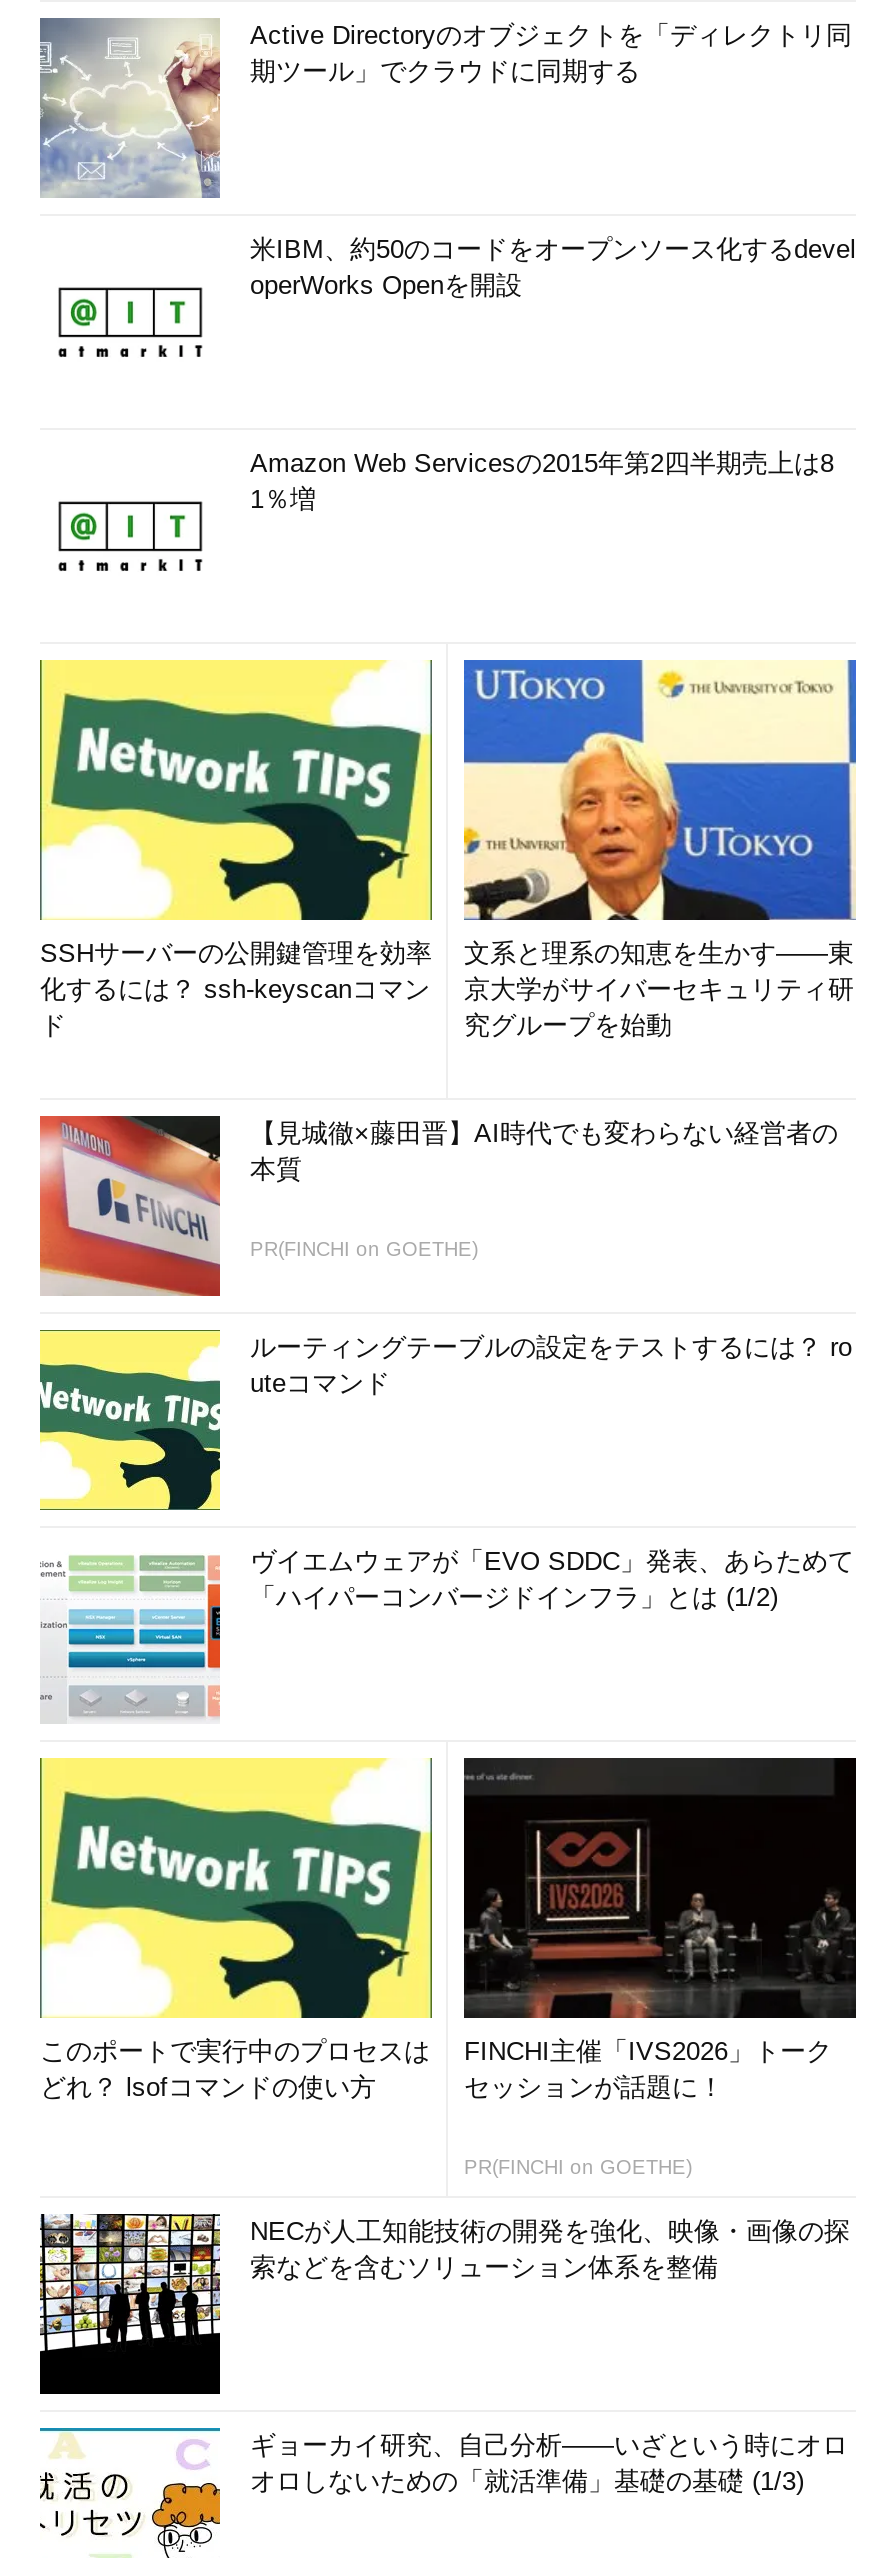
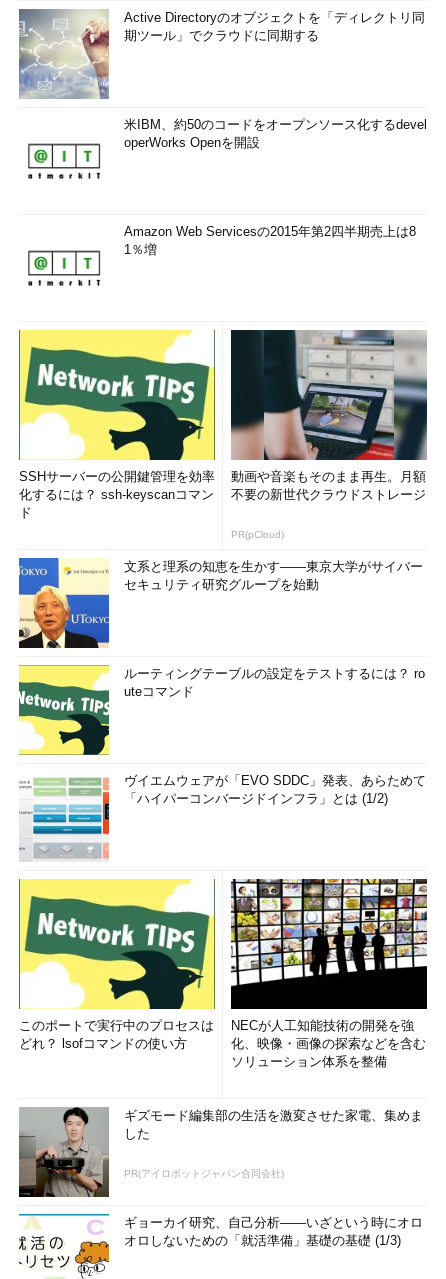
- [image]
- 文系と理系の知恵を生かす――東
- 京大学がサイバーセキュリティ研
- 究グループを始動
+ [image]
+ 動画や音楽もそのまま再生。月額
+ 不要の新世代クラウドストレージ

- [image]
- PR(FINCHI on GOETHE)
+ [image]
+ 文系と理系の知恵を生かす――東京大学がサイバー
+ セキュリティ研究グループを始動

- 【見城徹×藤田晋】AI時代でも変わらない経営者の
- 本質
+ PR(pCloud)

- [image]
- FINCHI主催「IVS2026」トーク
- セッションが話題に！
+ [image]
+ NECが人工知能技術の開発を強
+ 化、映像・画像の探索などを含む
+ ソリューション体系を整備

- PR(FINCHI on GOETHE)
+ ギズモード編集部の生活を激変させた家電、集めま
+ した

- [image]
- NECが人工知能技術の開発を強化、映像・画像の探
- 索などを含むソリューション体系を整備
+ [image]
+ PR(アイロボットジャパン合同会社)
